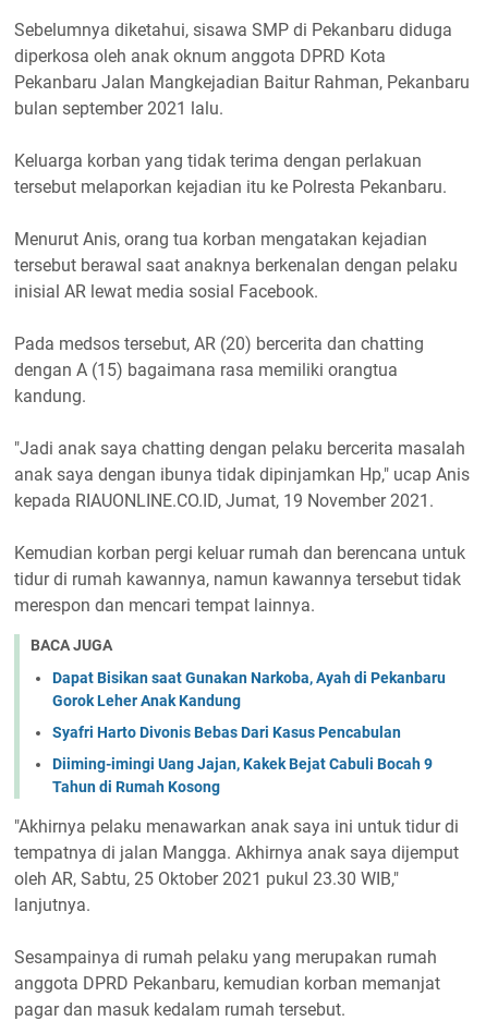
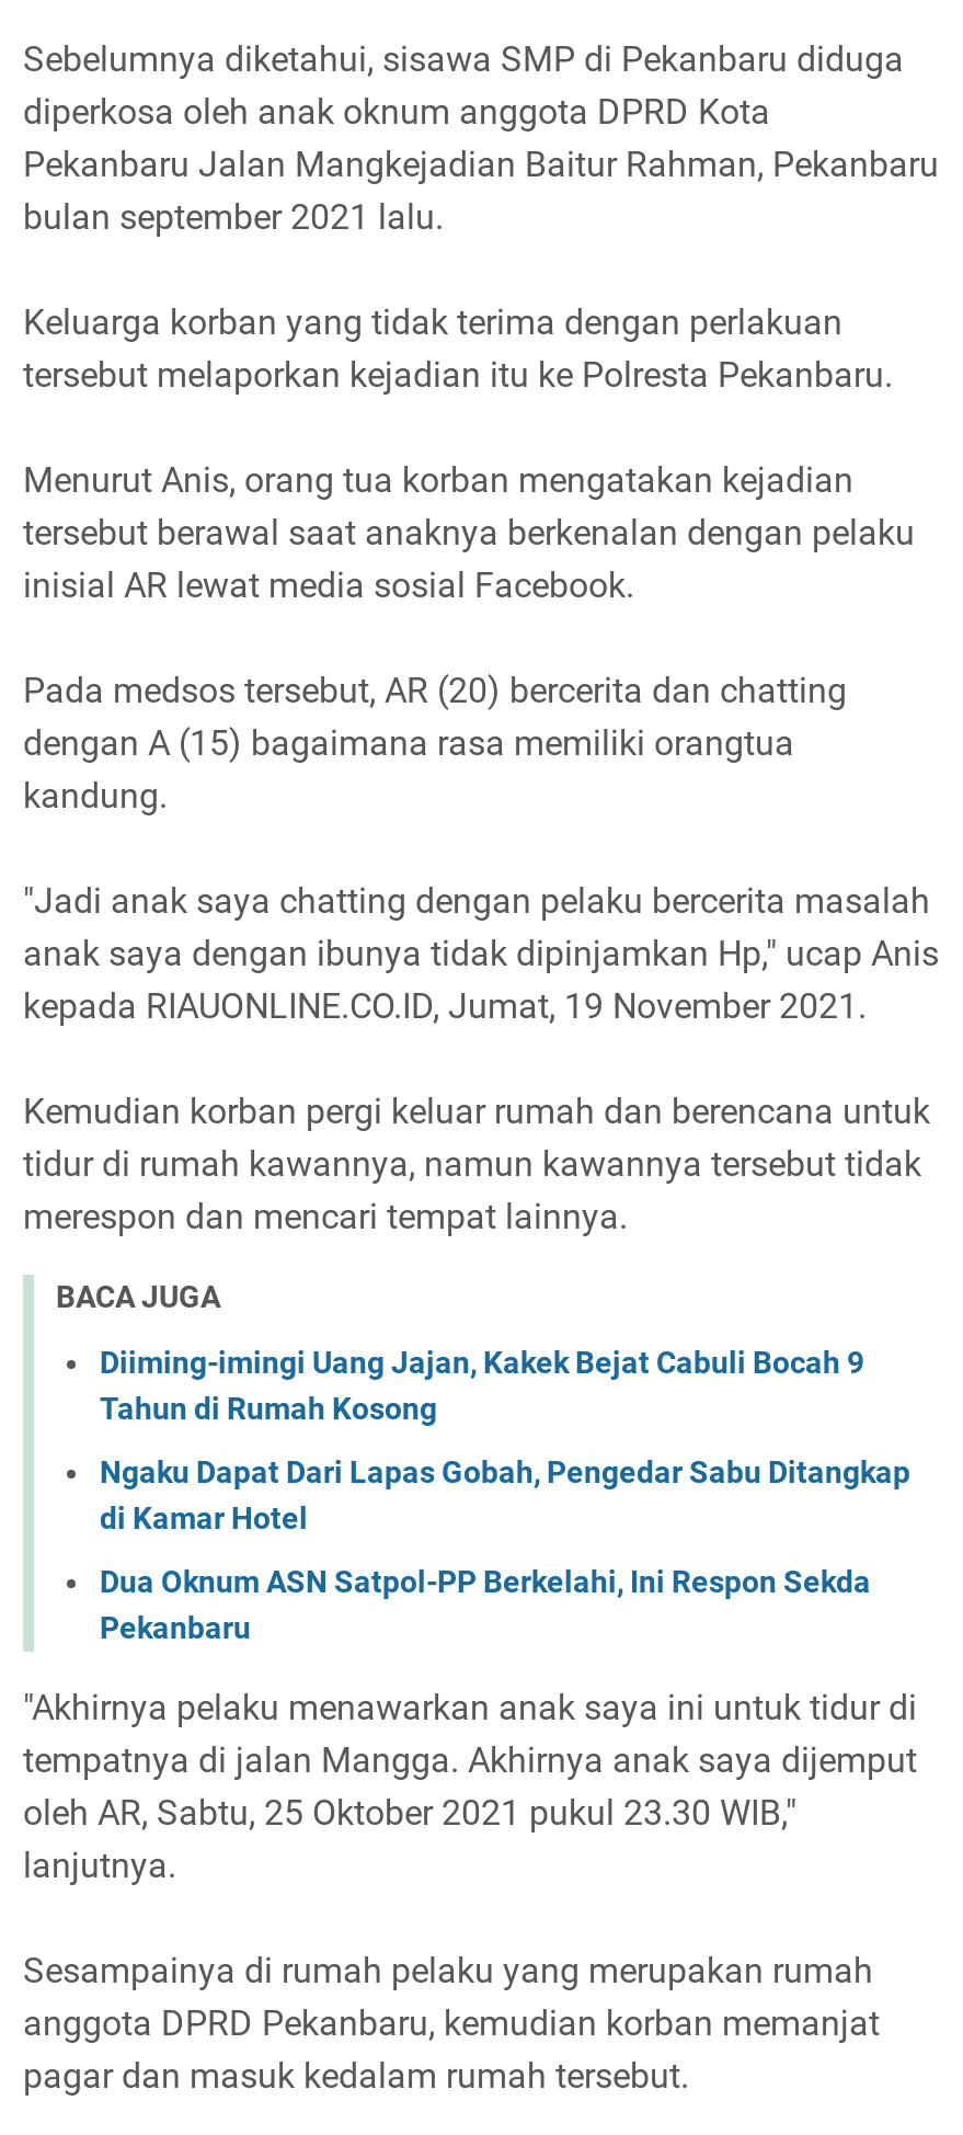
- Dapat Bisikan saat Gunakan Narkoba, Ayah di Pekanbaru
- Gorok Leher Anak Kandung
- Syafri Harto Divonis Bebas Dari Kasus Pencabulan

moved up: Diiming-imingi Uang Jajan, Kakek Bejat Cabuli Bocah 9 | Tahun di Rumah Kosong

+ Ngaku Dapat Dari Lapas Gobah, Pengedar Sabu Ditangkap
+ di Kamar Hotel
+ Dua Oknum ASN Satpol-PP Berkelahi, Ini Respon Sekda
+ Pekanbaru
